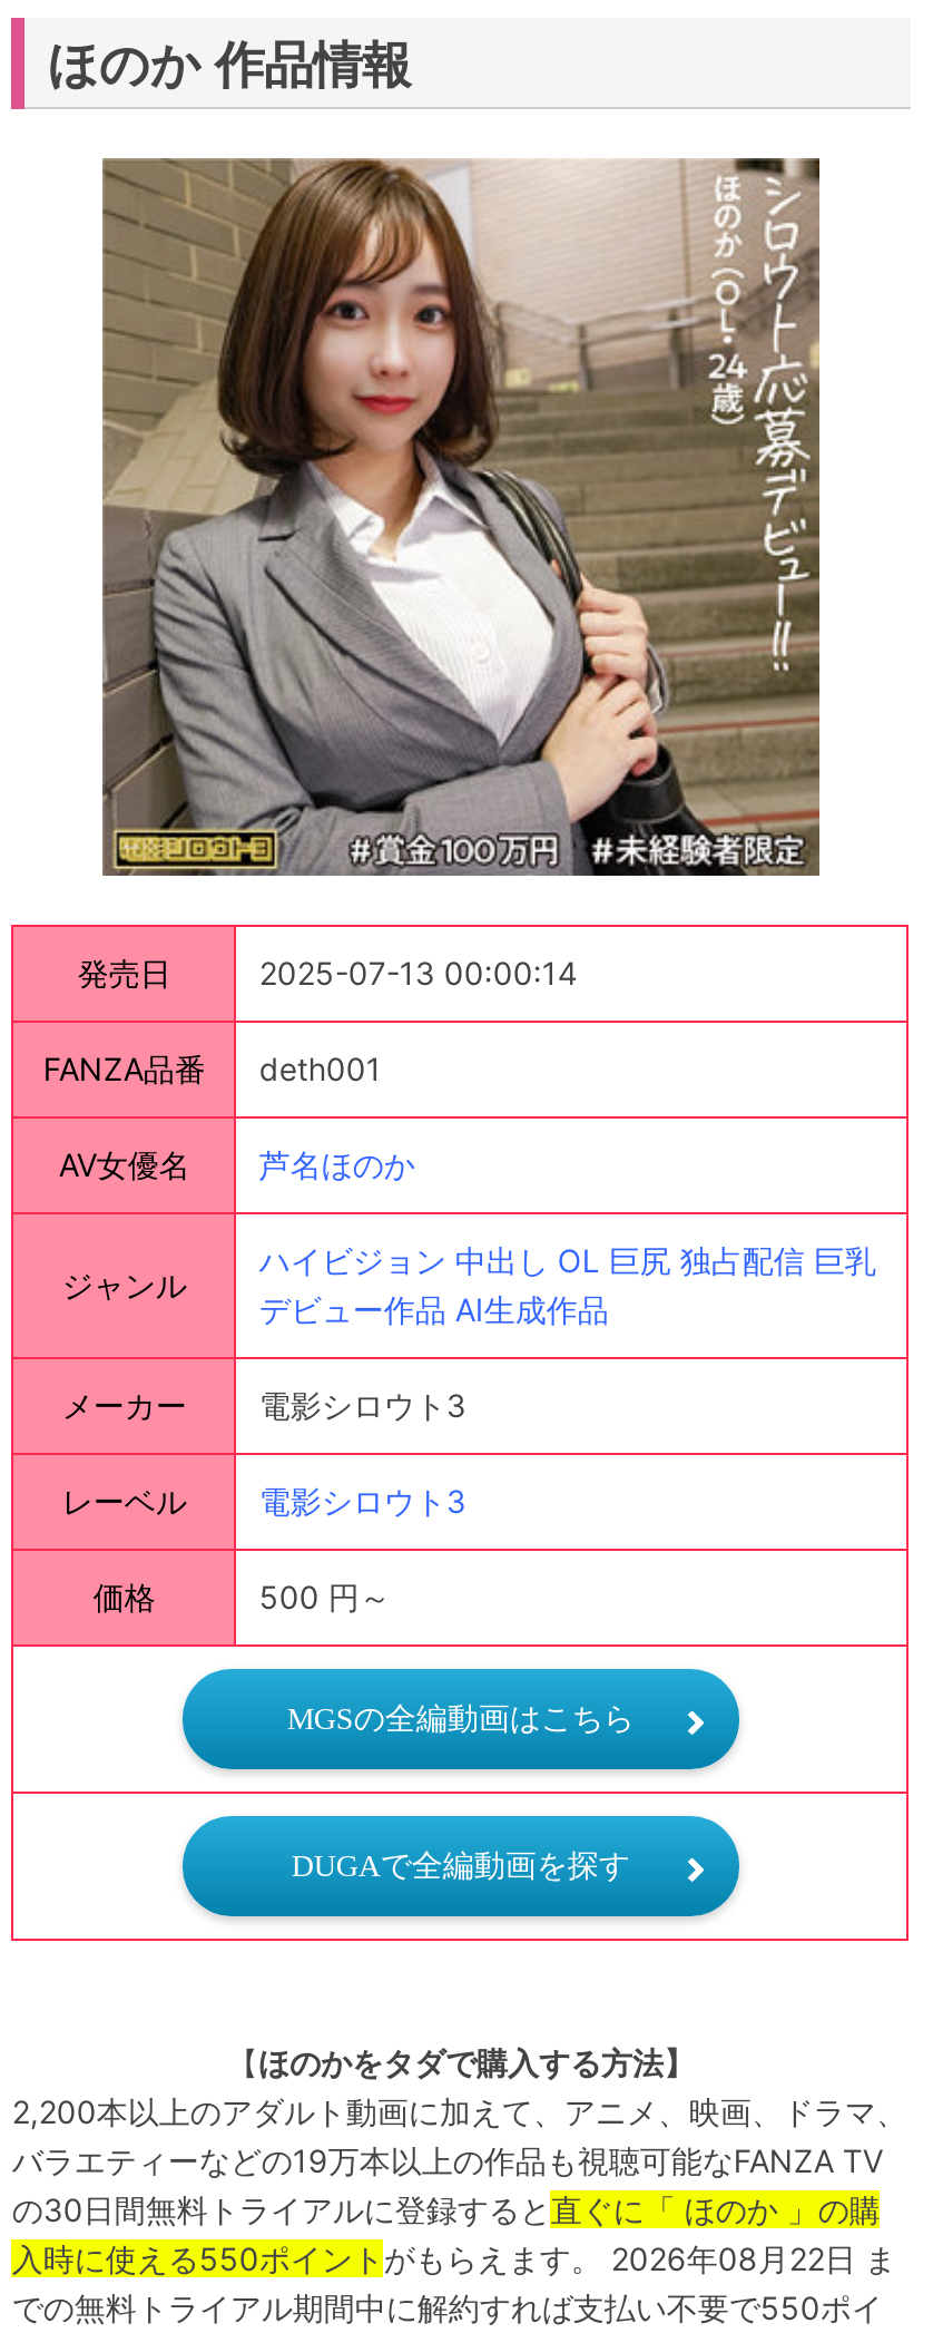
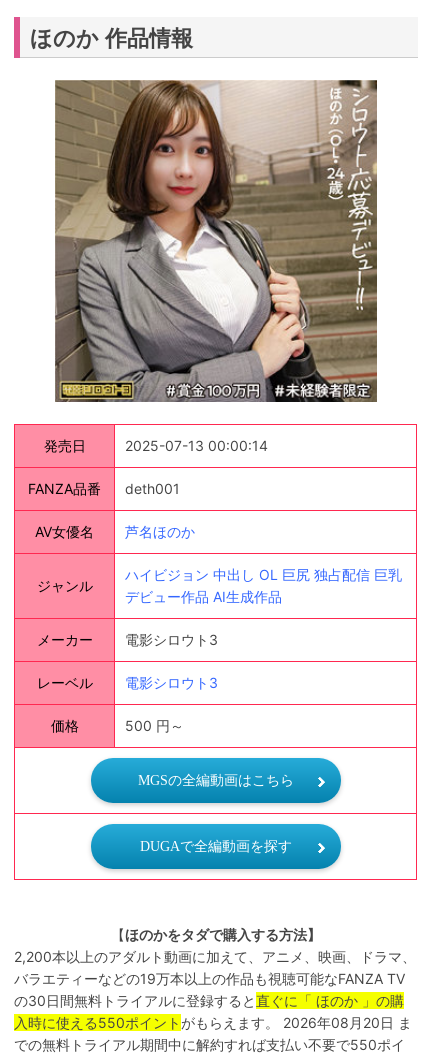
- 入時に使える550ポイントがもらえます。 2026年08月22日 ま
+ 入時に使える550ポイントがもらえます。 2026年08月20日 ま
